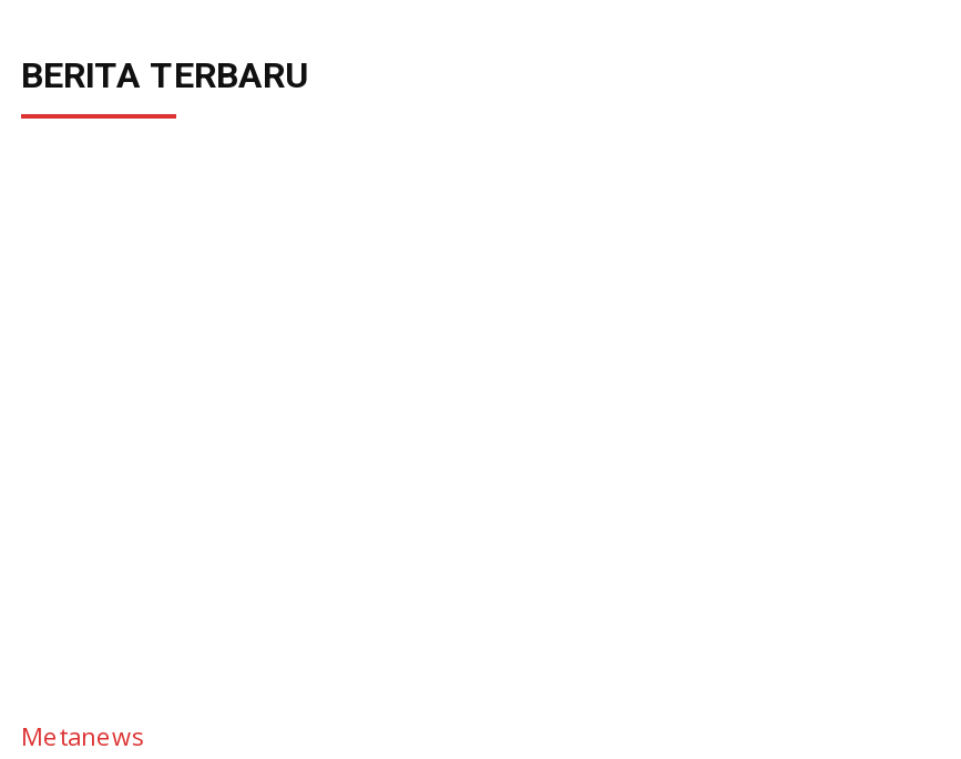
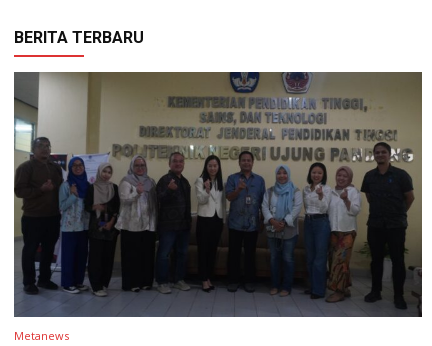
+ [image]
